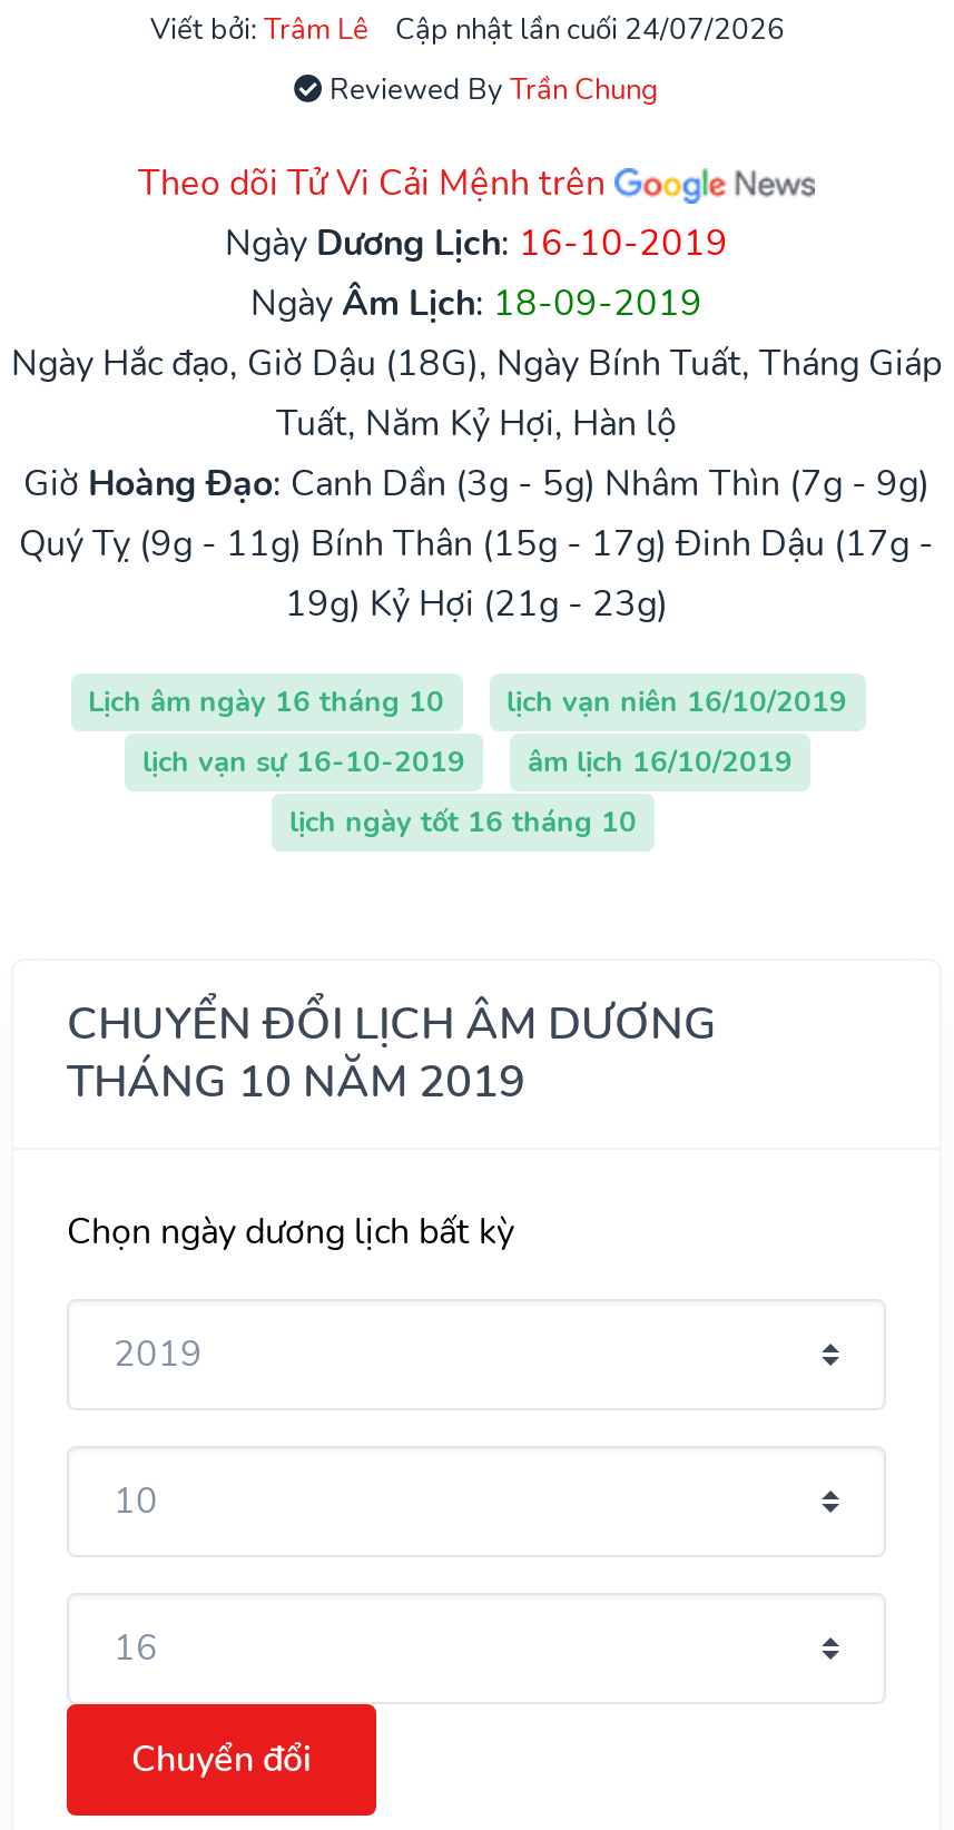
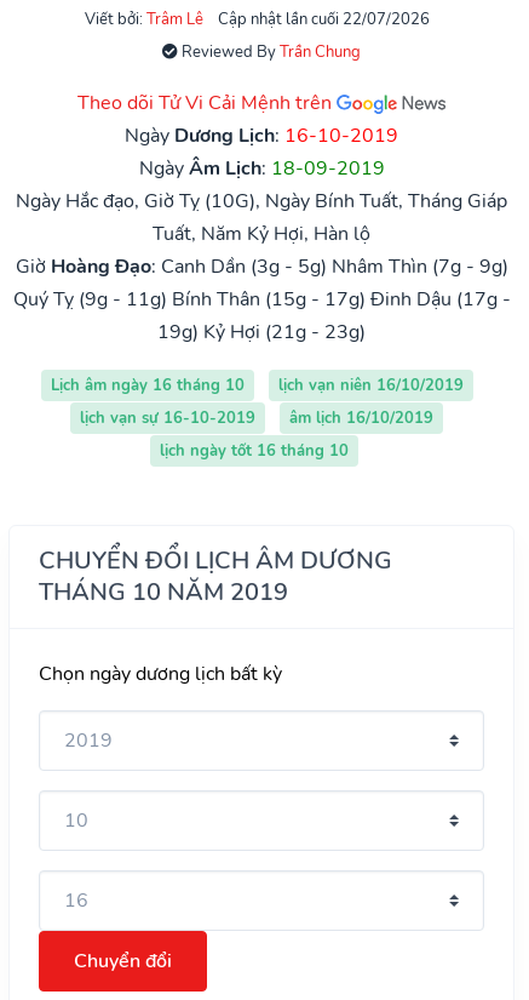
- Cập nhật lần cuối 24/07/2026
+ Cập nhật lần cuối 22/07/2026

- Ngày Hắc đạo, Giờ Dậu (18G), Ngày Bính Tuất, Tháng Giáp
+ Ngày Hắc đạo, Giờ Tỵ (10G), Ngày Bính Tuất, Tháng Giáp
